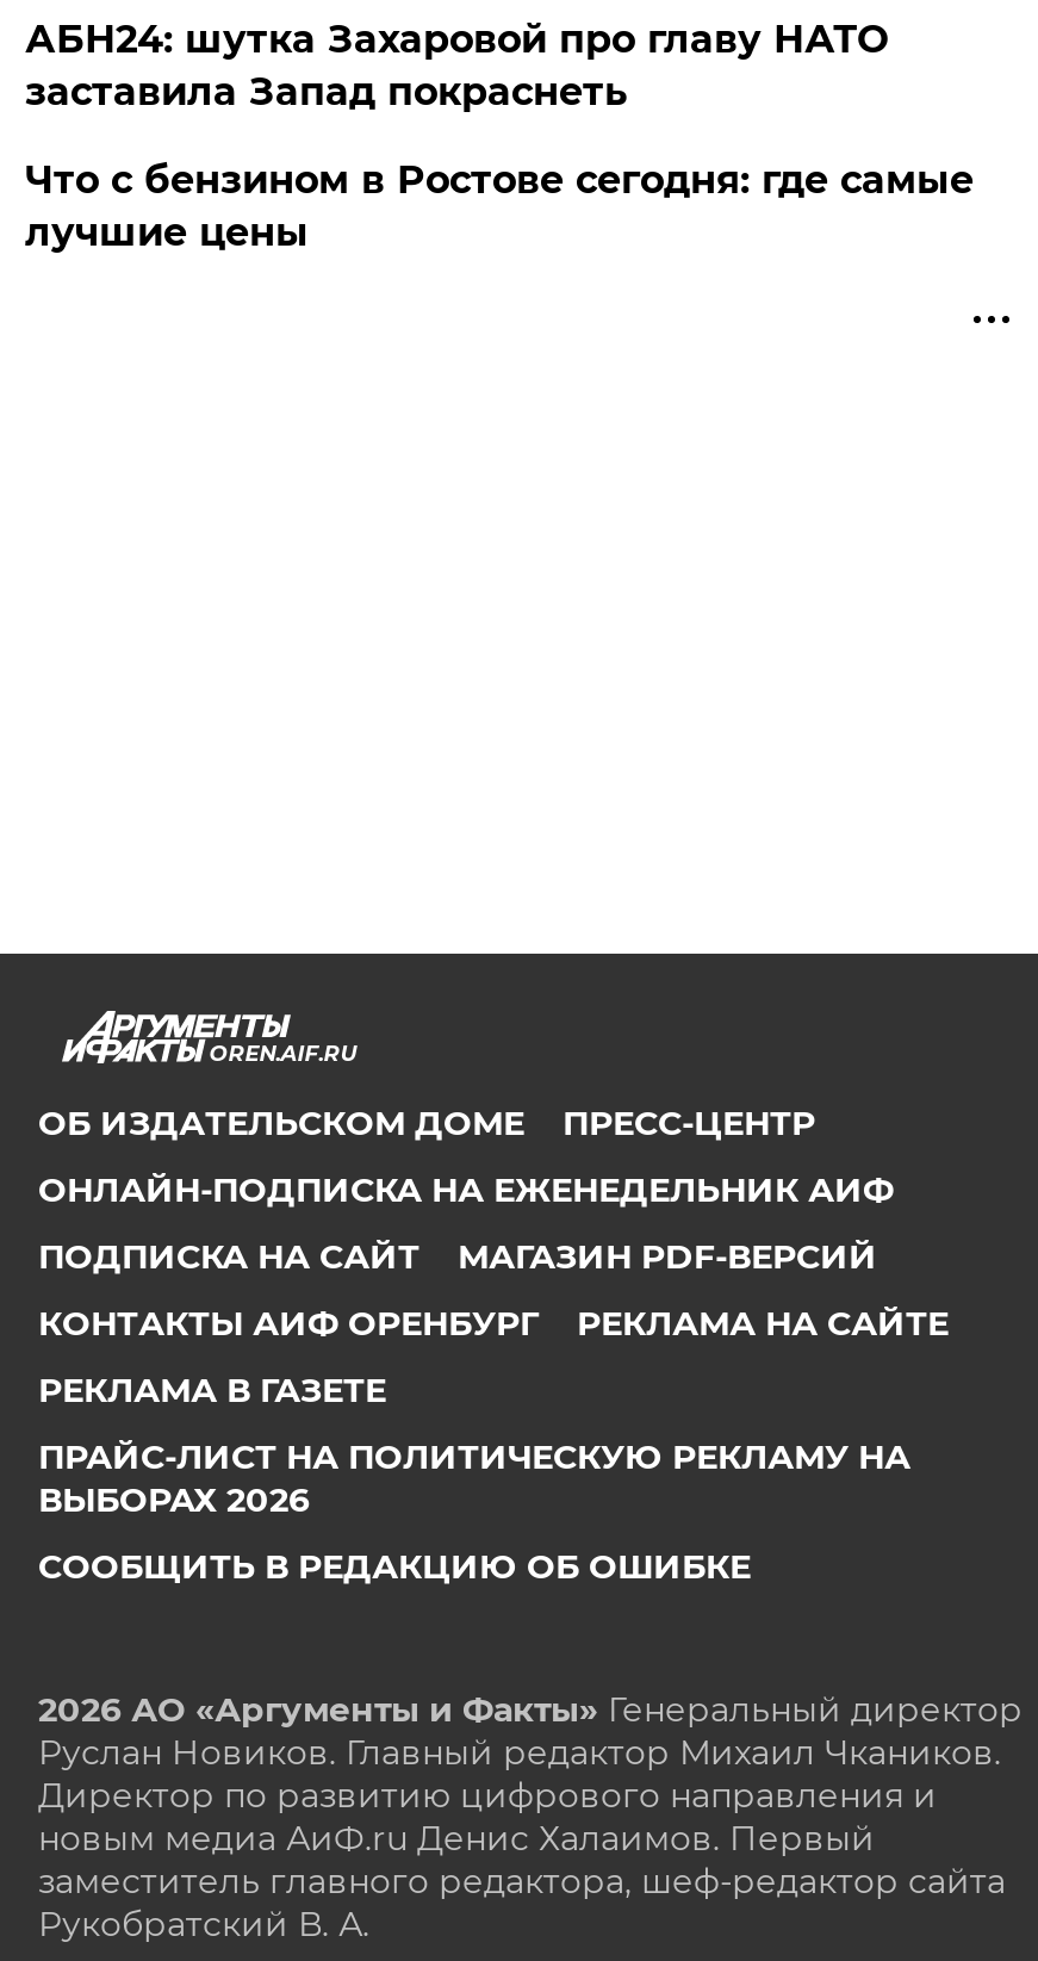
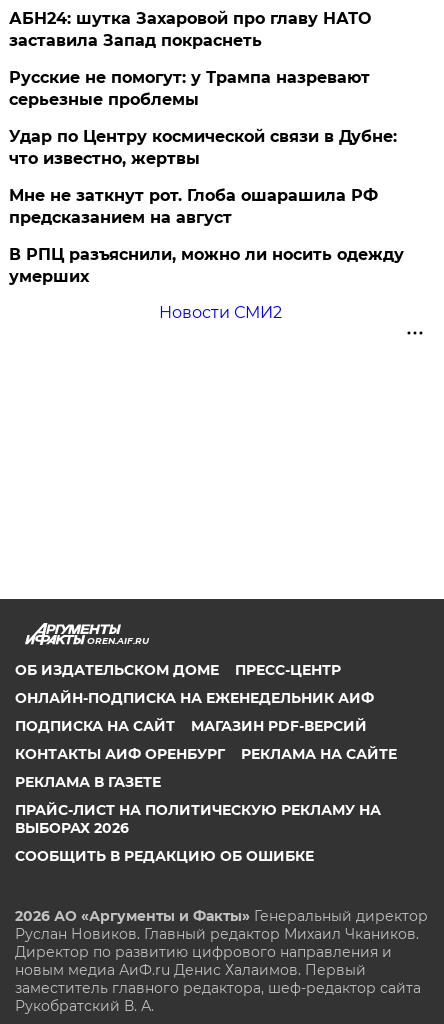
- Что с бензином в Ростове сегодня: где самые
- лучшие цены
+ Русские не помогут: у Трампа назревают
+ серьезные проблемы
+ Удар по Центру космической связи в Дубне:
+ что известно, жертвы
+ Мне не заткнут рот. Глоба ошарашила РФ
+ предсказанием на август
+ В РПЦ разъяснили, можно ли носить одежду
+ умерших
+ Новости СМИ2
